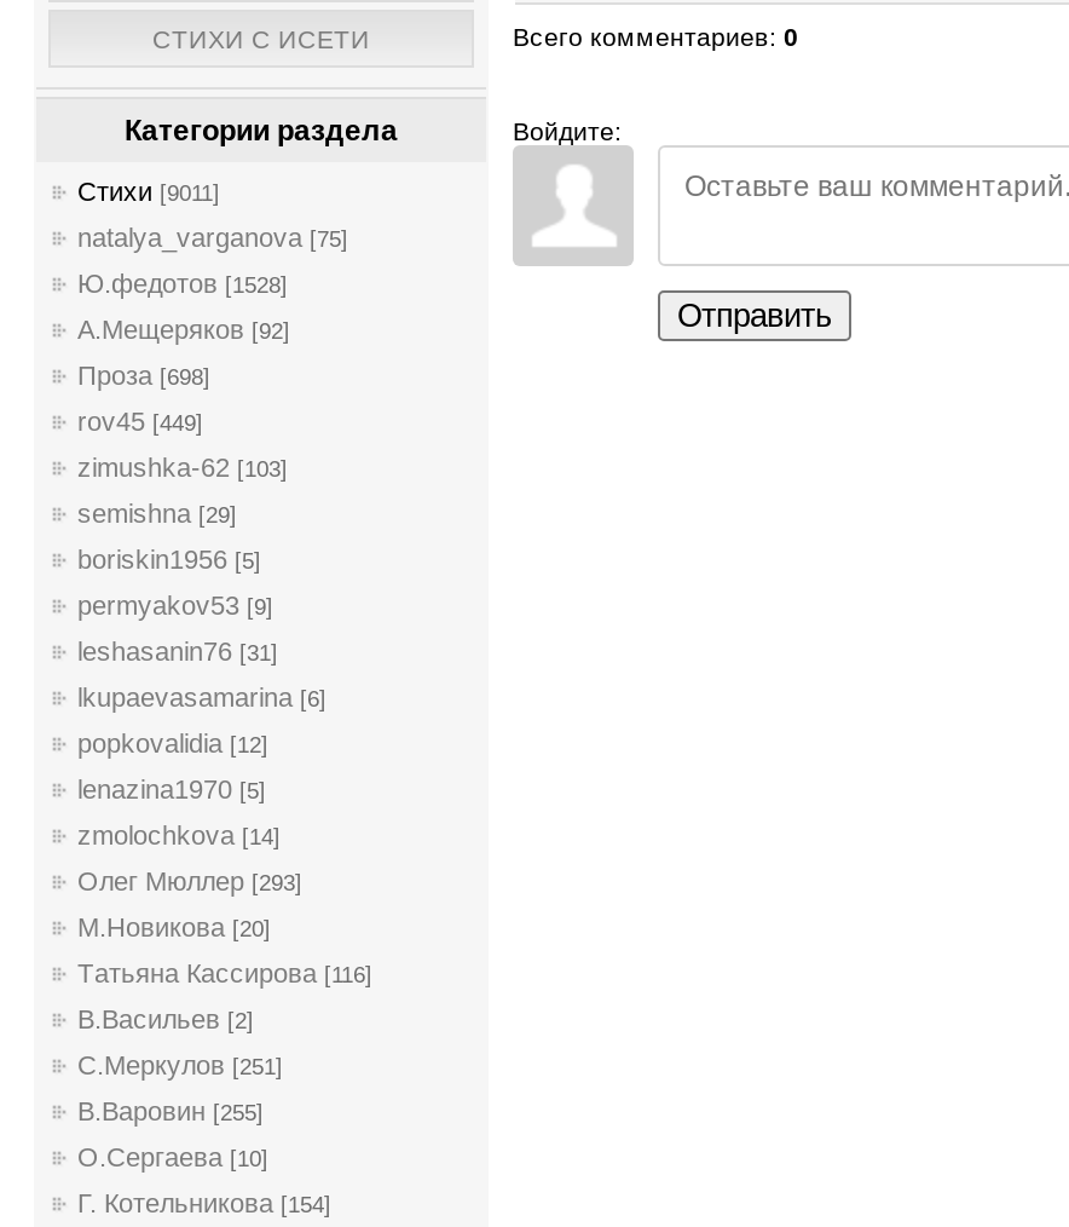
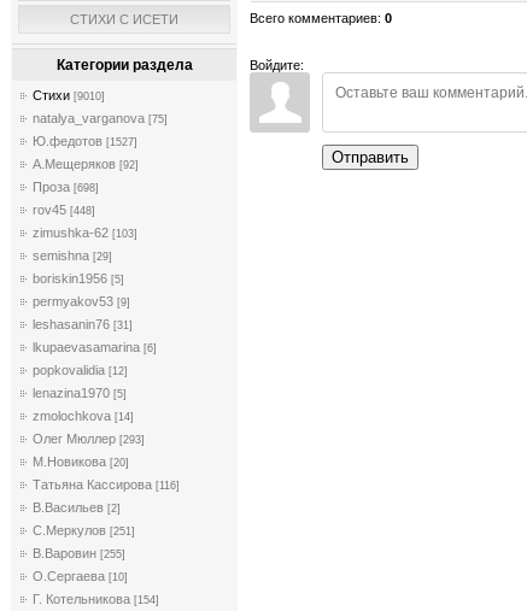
- Стихи [9011]
+ Стихи [9010]

- Ю.федотов [1528]
+ Ю.федотов [1527]

- rov45 [449]
+ rov45 [448]
